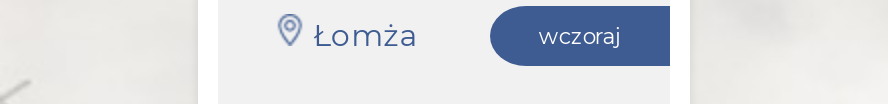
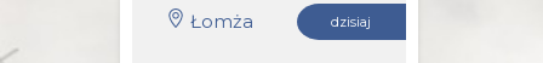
- wczoraj
+ dzisiaj
